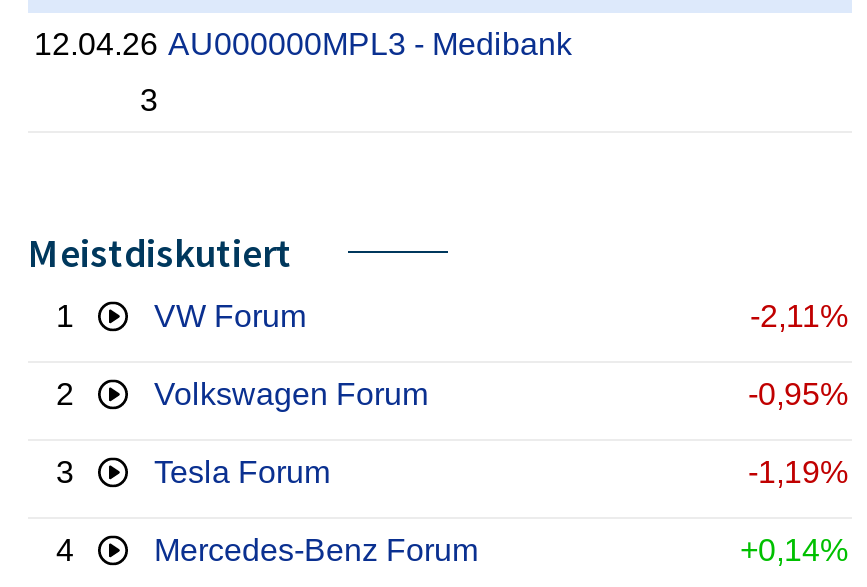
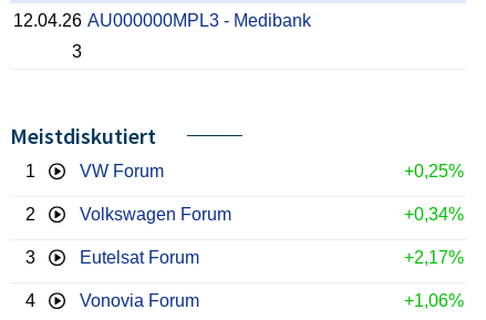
- -2,11%
+ +0,25%

- -0,95%
+ +0,34%

- Tesla Forum
+ Eutelsat Forum

- -1,19%
+ +2,17%

- Mercedes-Benz Forum
+ Vonovia Forum

- +0,14%
+ +1,06%
